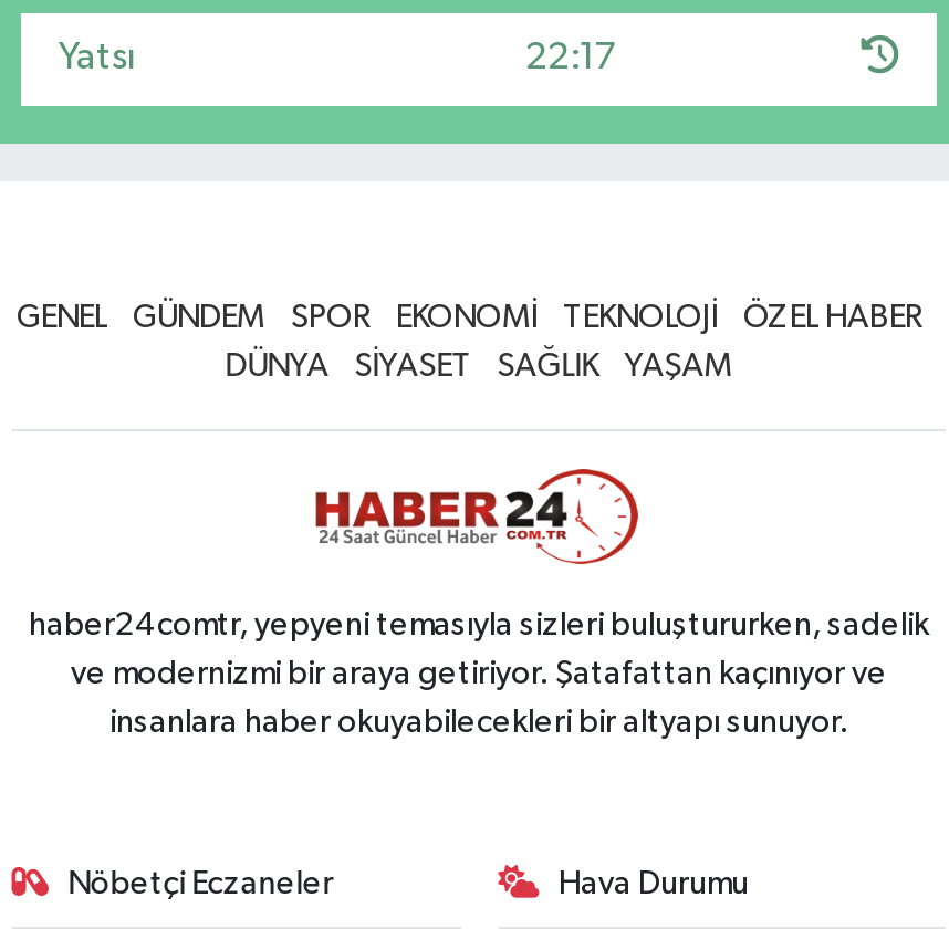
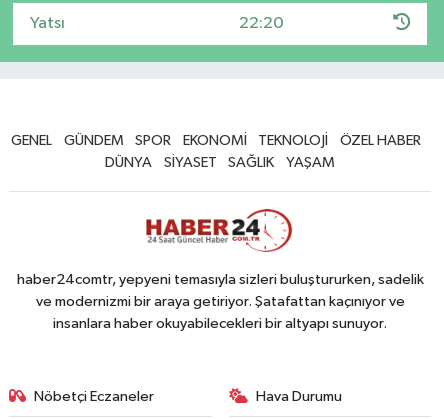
- 22:17
+ 22:20
